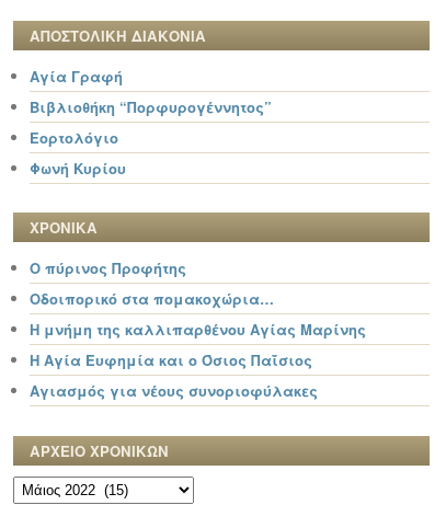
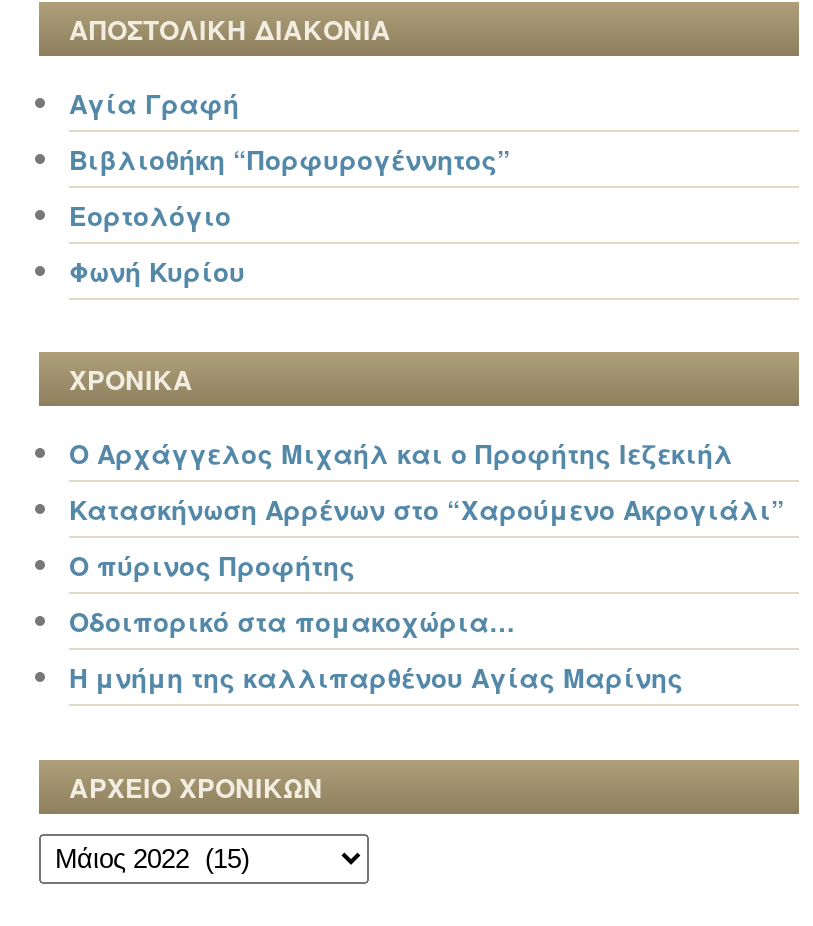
+ Ο Αρχάγγελος Μιχαήλ και ο Προφήτης Ιεζεκιήλ
+ Κατασκήνωση Αρρένων στο “Χαρούμενο Ακρογιάλι”

moved down: Ο πύρινος Προφήτης | Οδοιπορικό στα πομακοχώρια… | Η μνήμη της καλλιπαρθένου Αγίας Μαρίνης

- Η Αγία Ευφημία και ο Όσιος Παΐσιος
- Αγιασμός για νέους συνοριοφύλακες
